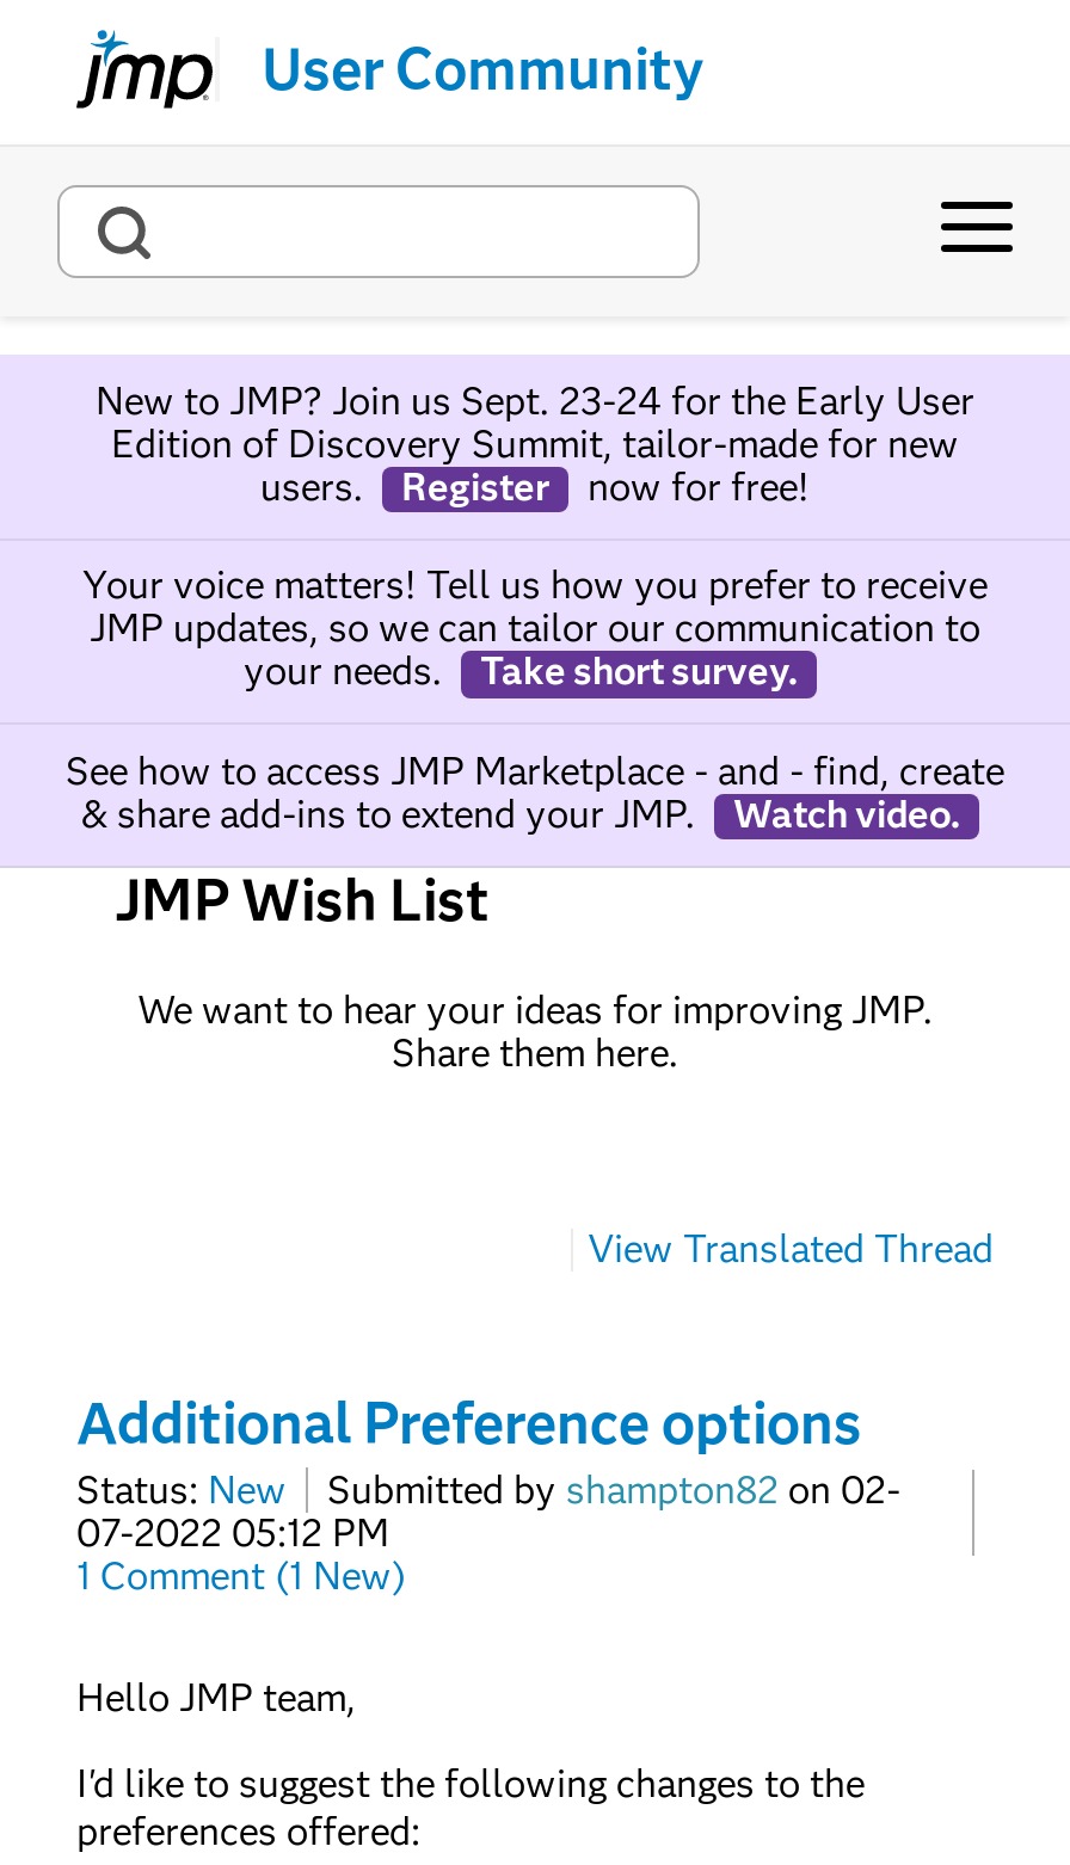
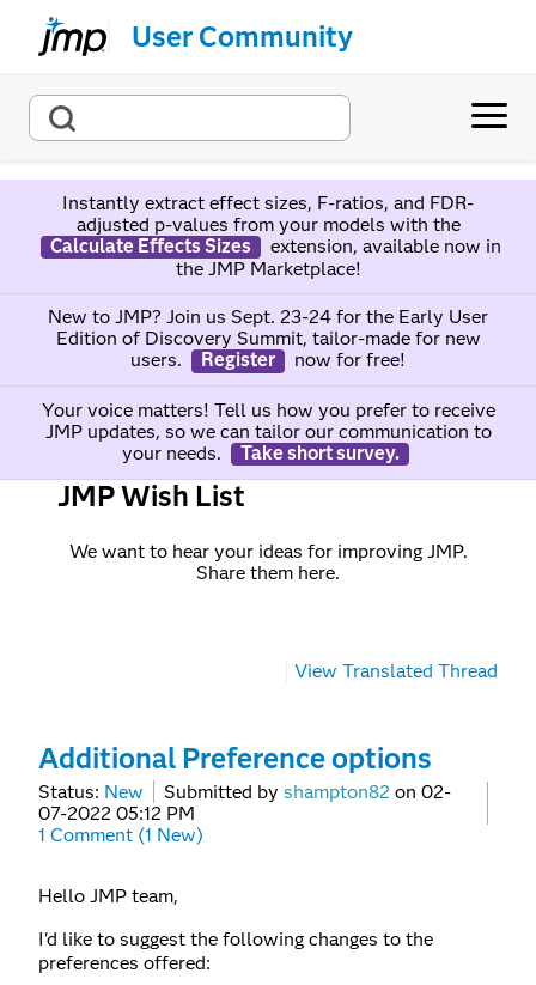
+ Instantly extract effect sizes, F-ratios, and FDR-
+ adjusted p-values from your models with the
+ Calculate Effects Sizes
+ extension, available now in
+ the JMP Marketplace!

moved down: New to JMP? Join us Sept. 23-24 for the Early User | Edition of Discovery Summit, tailor-made for new | users. | ... | your needs. | Take short survey.

- See how to access JMP Marketplace - and - find, create
- & share add-ins to extend your JMP.
- Watch video.
